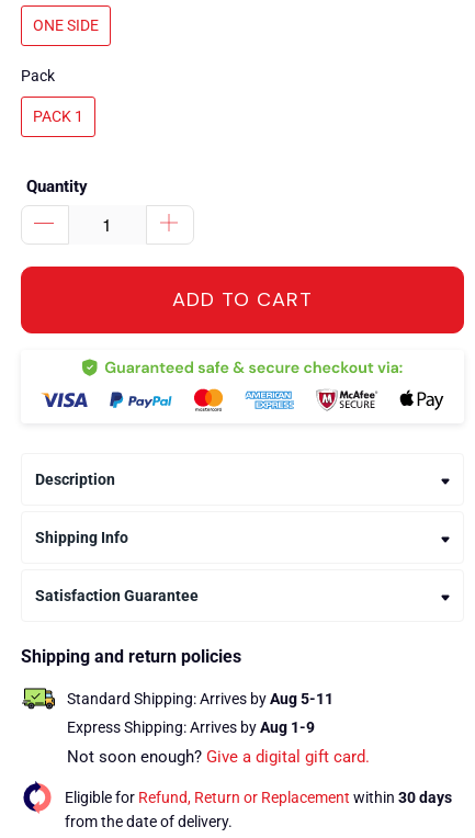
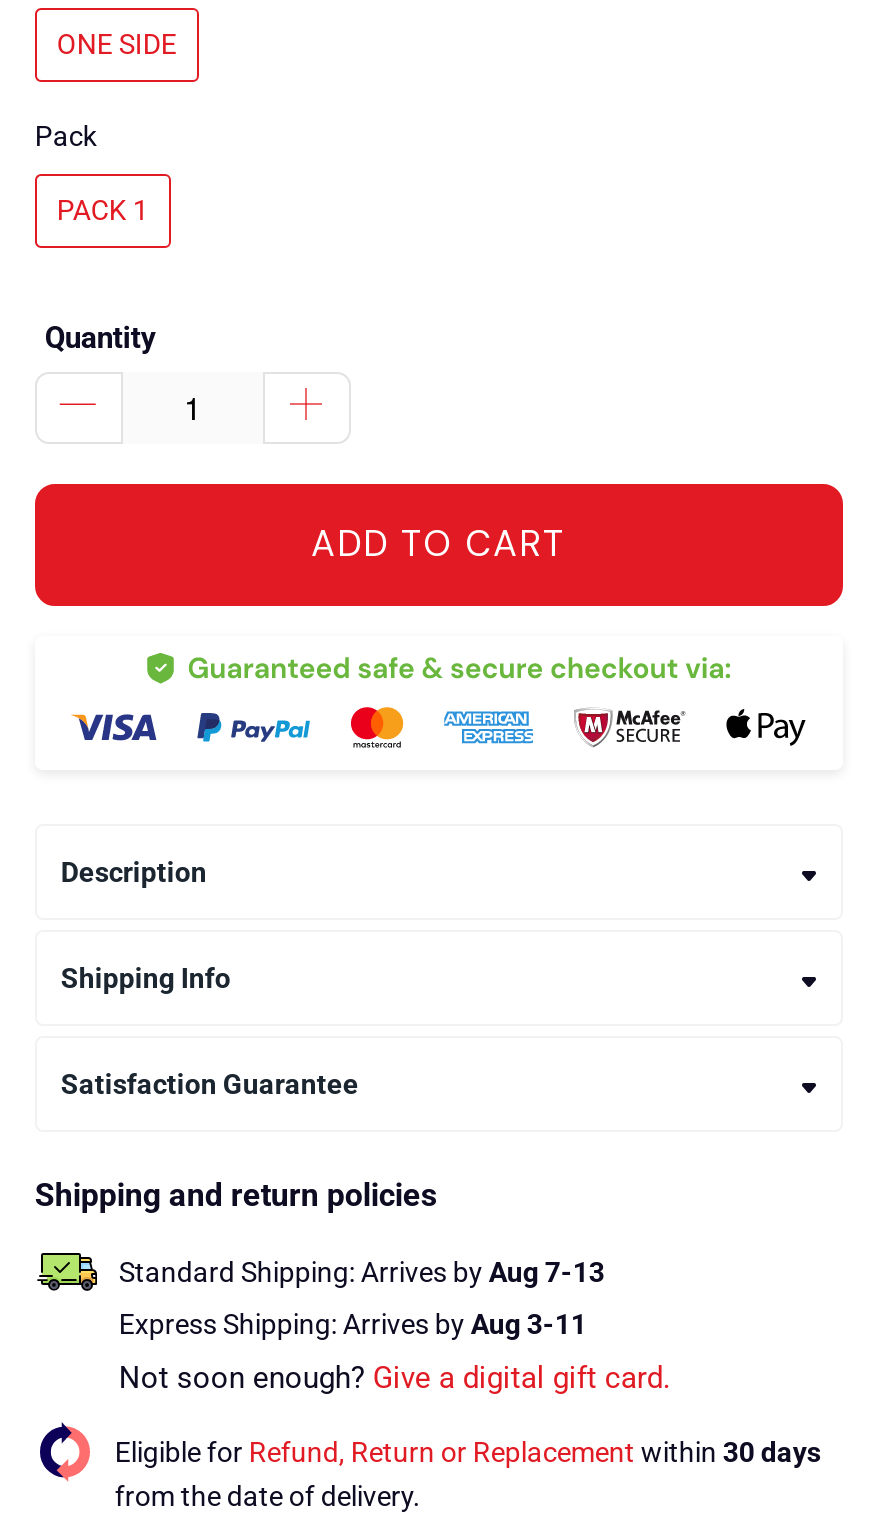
- Standard Shipping: Arrives by Aug 5-11
+ Standard Shipping: Arrives by Aug 7-13

- Express Shipping: Arrives by Aug 1-9
+ Express Shipping: Arrives by Aug 3-11
